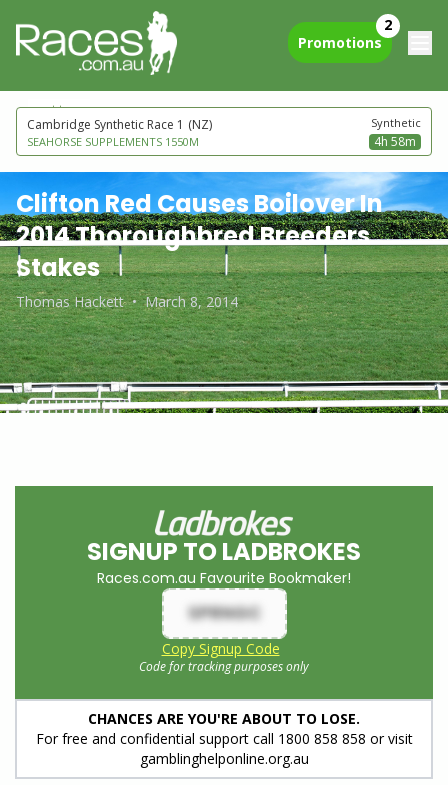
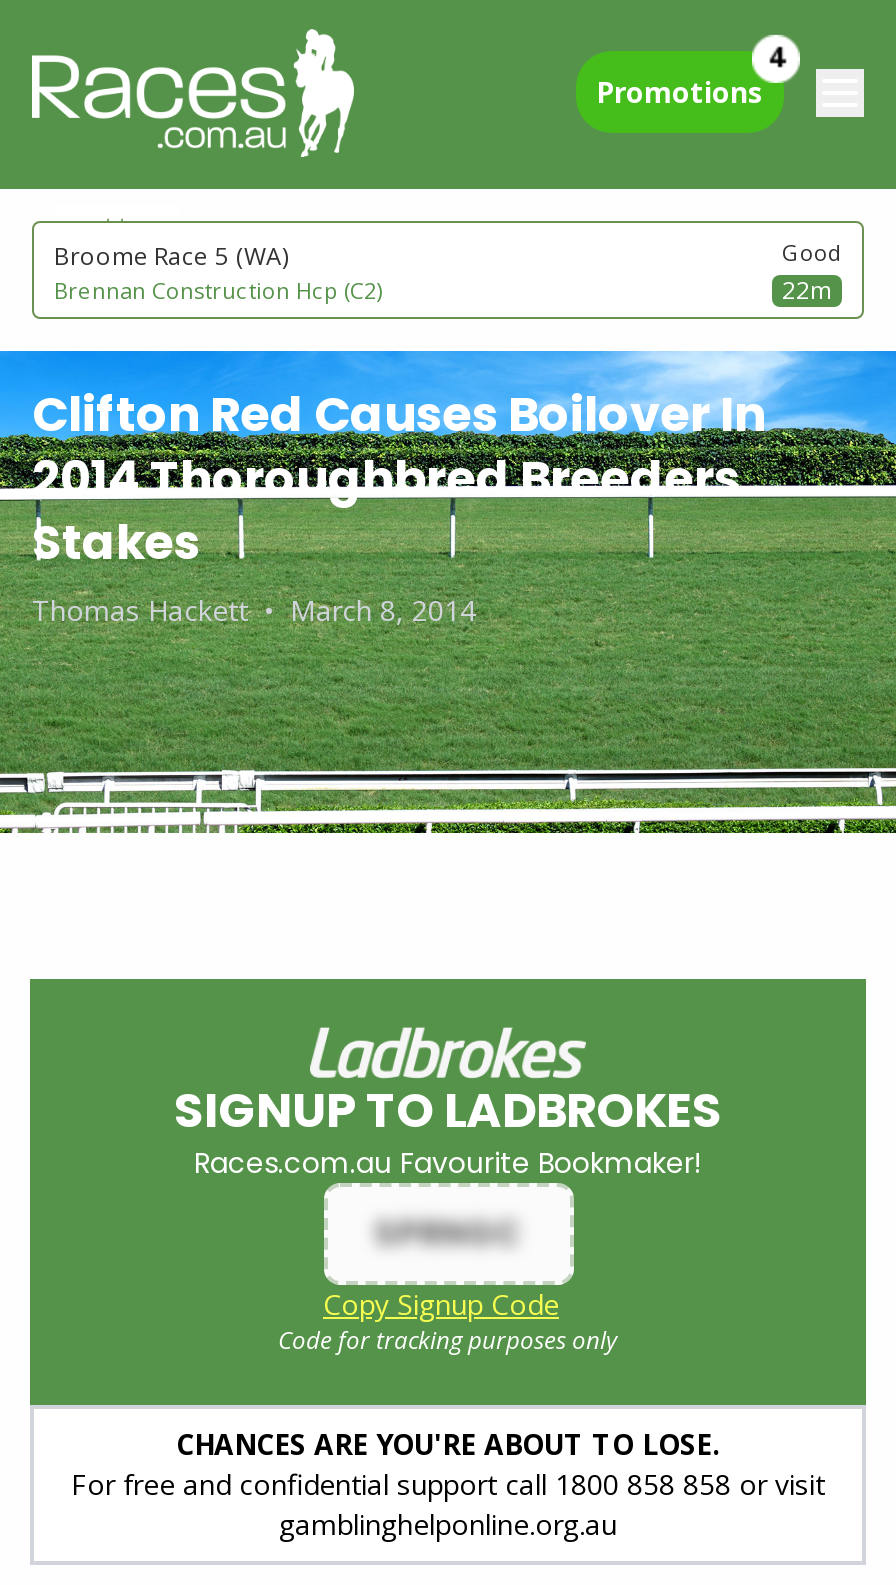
- 2
+ 4

- Cambridge Synthetic Race 1 (NZ)
- Synthetic
- SEAHORSE SUPPLEMENTS 1550M
- 4h 58m
+ Broome Race 5 (WA)
+ Good
+ Brennan Construction Hcp (C2)
+ 22m
